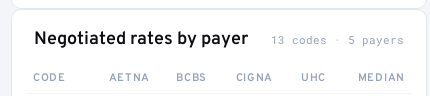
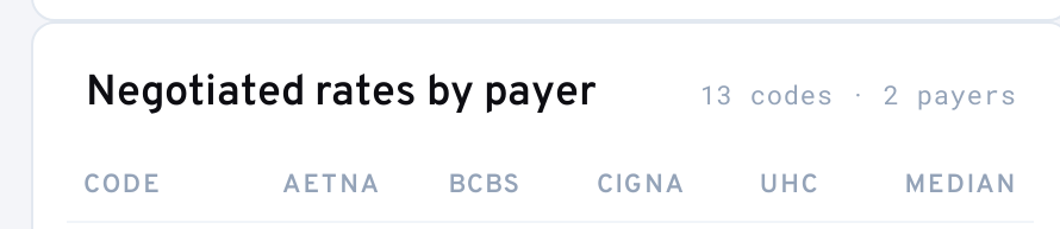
- 13 codes · 5 payers
+ 13 codes · 2 payers
